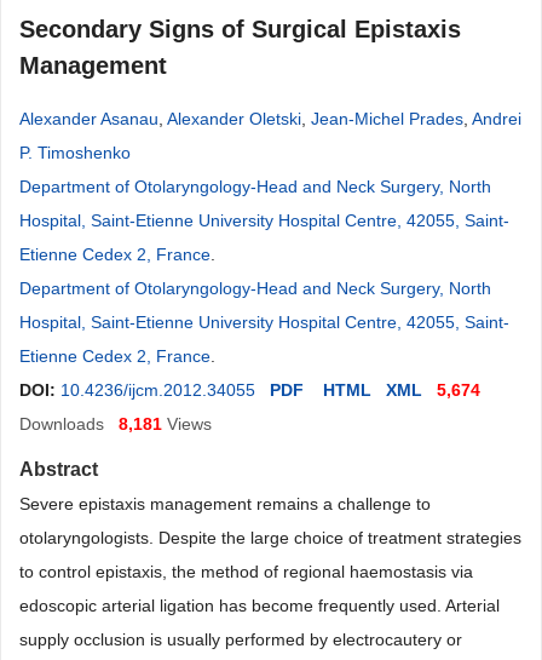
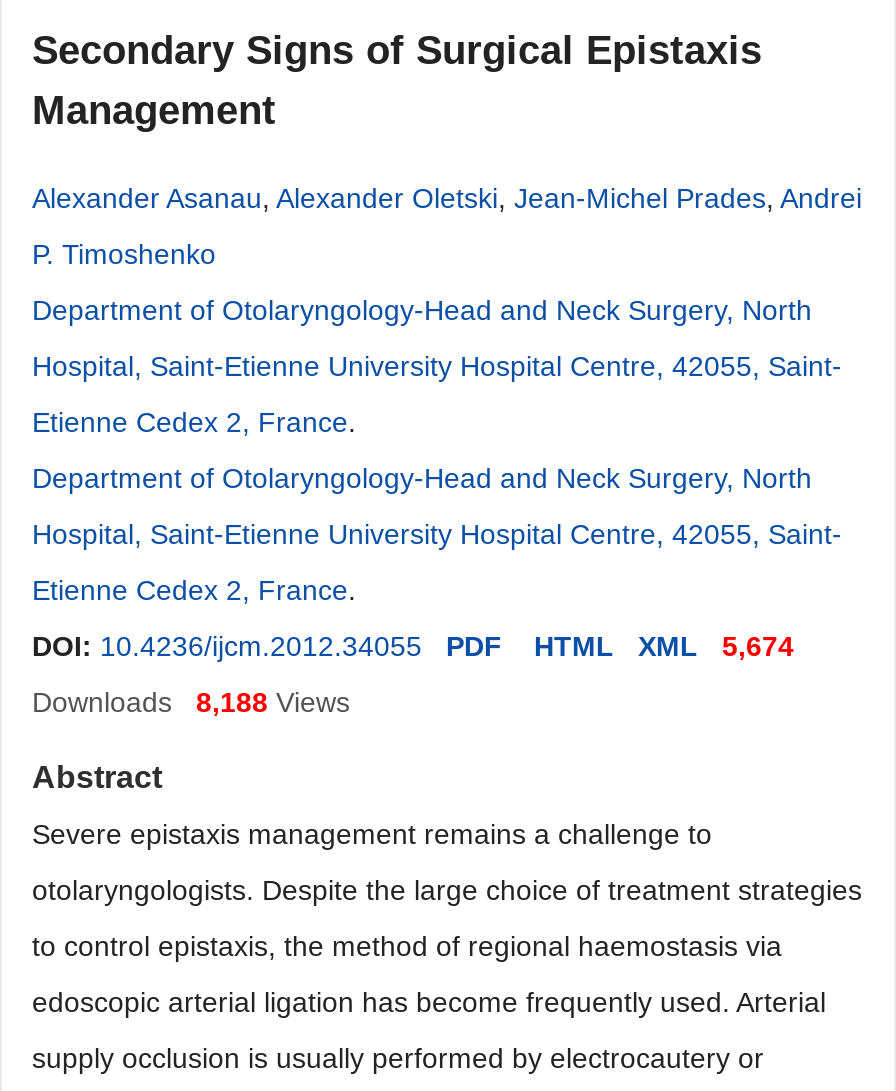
- Downloads 8,181 Views
+ Downloads 8,188 Views
